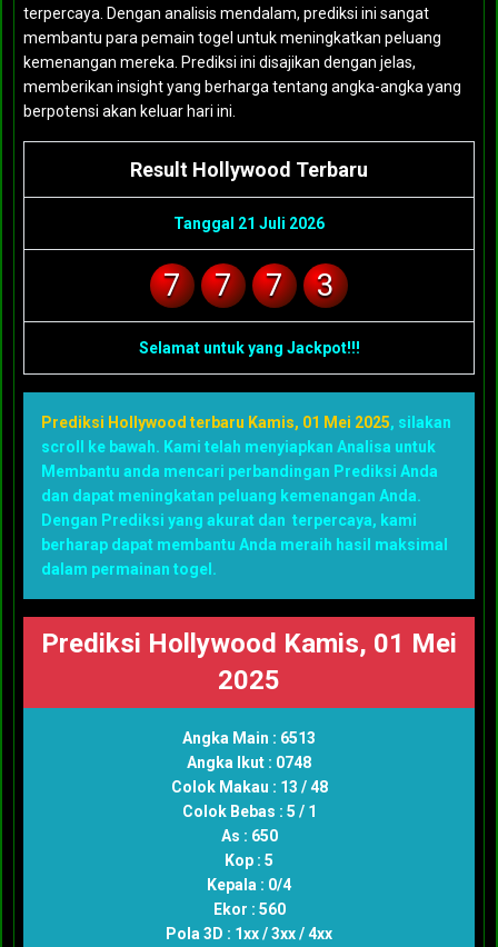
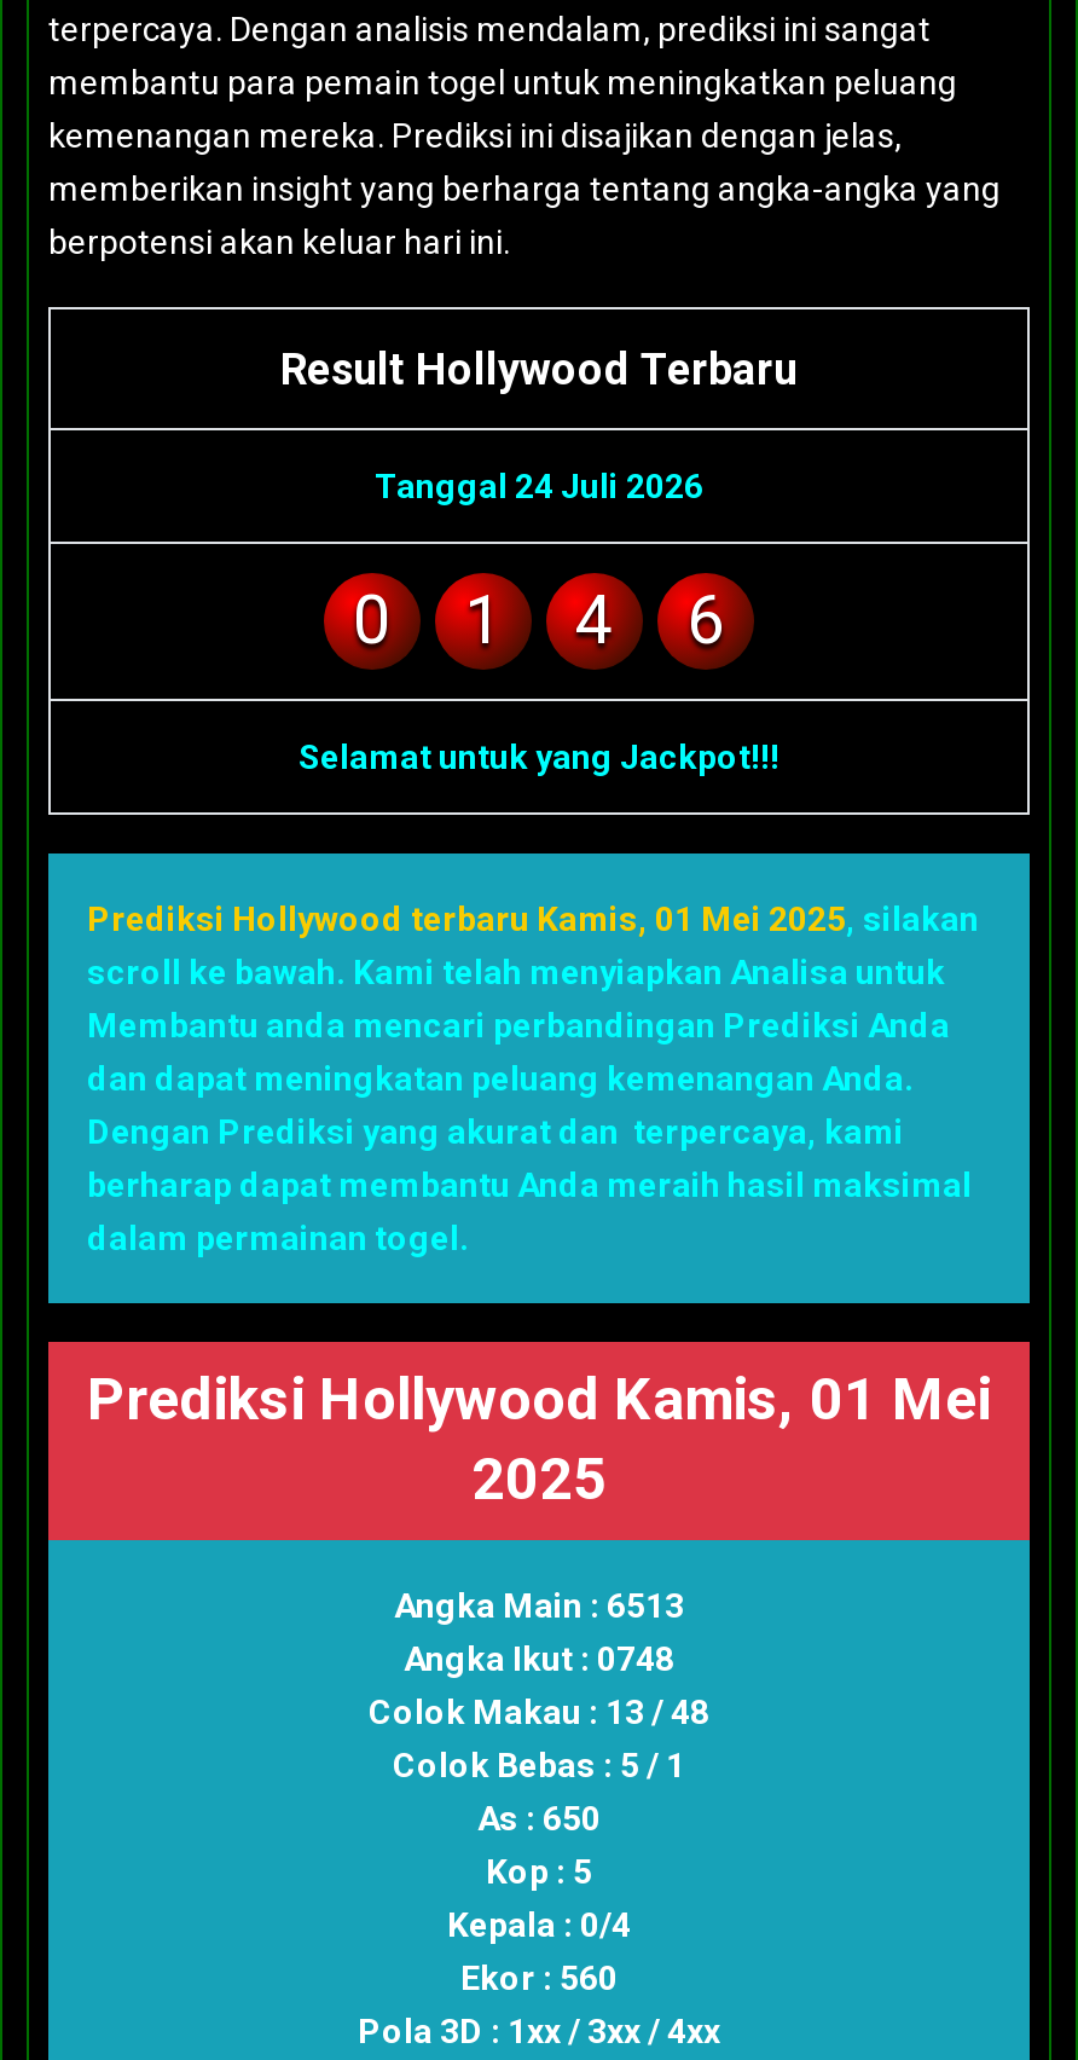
- Tanggal 21 Juli 2026
+ Tanggal 24 Juli 2026

- 7
+ 0

- 7
+ 1

- 7
+ 4

- 3
+ 6
